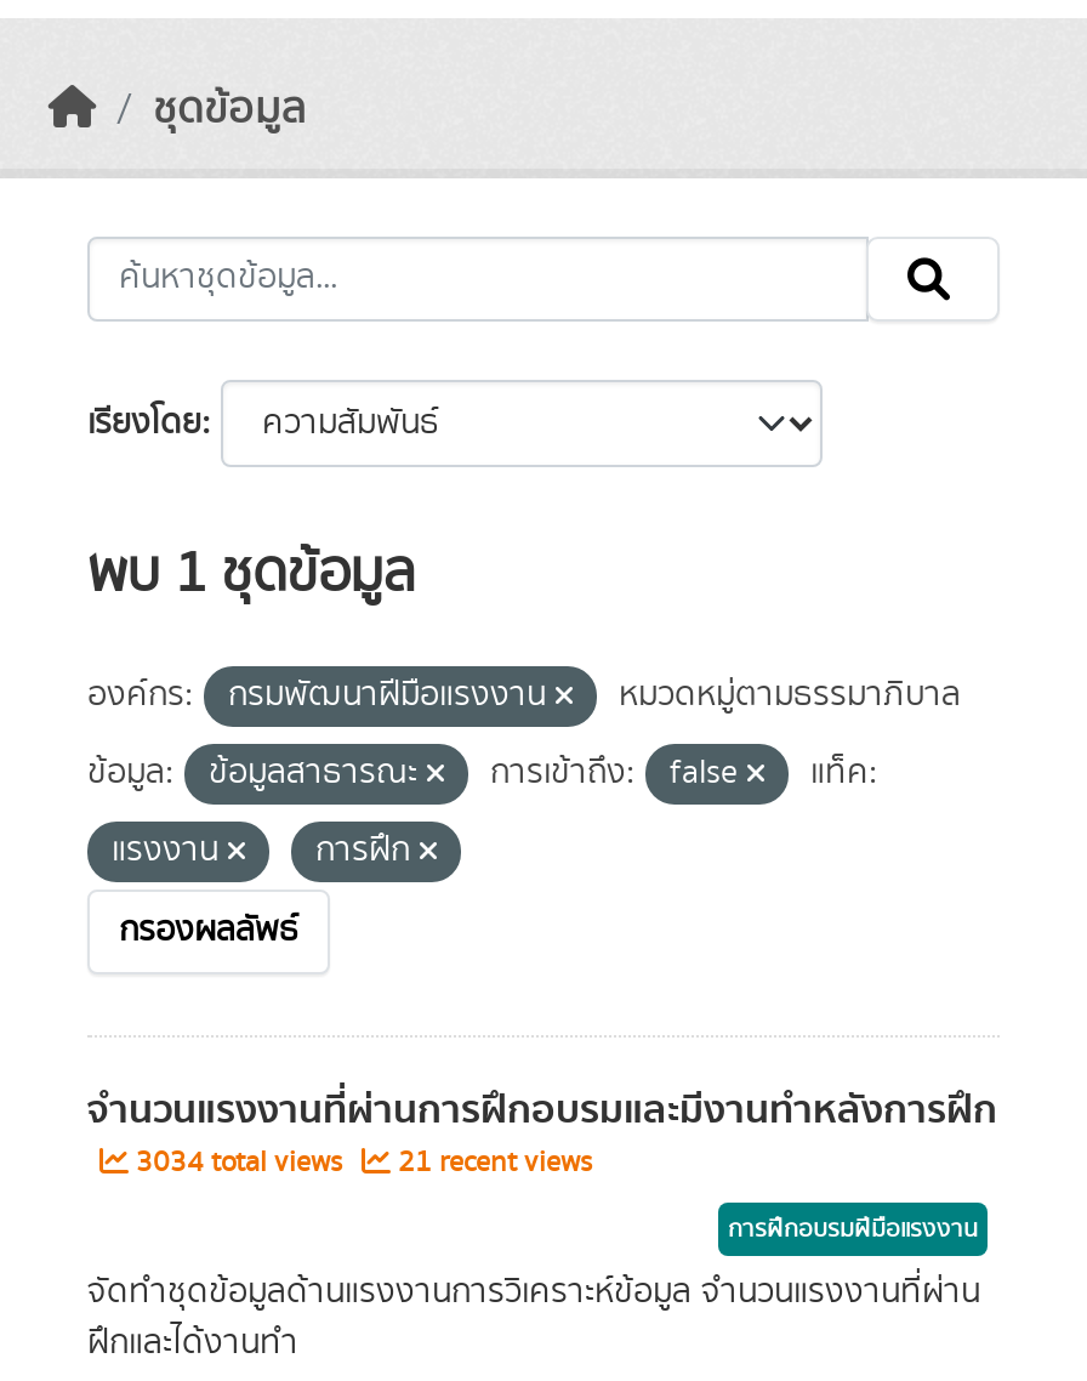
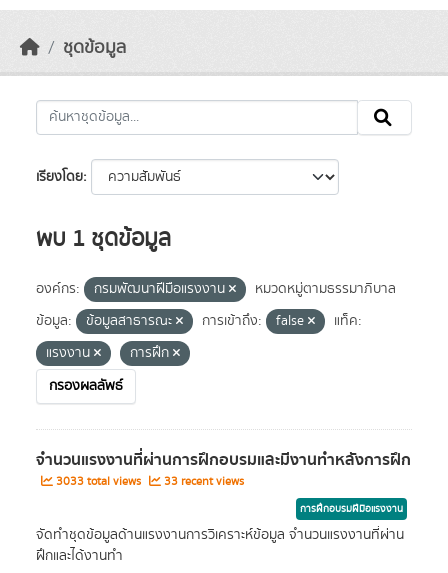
- 3034 total views
+ 3033 total views

- 21 recent views
+ 33 recent views
